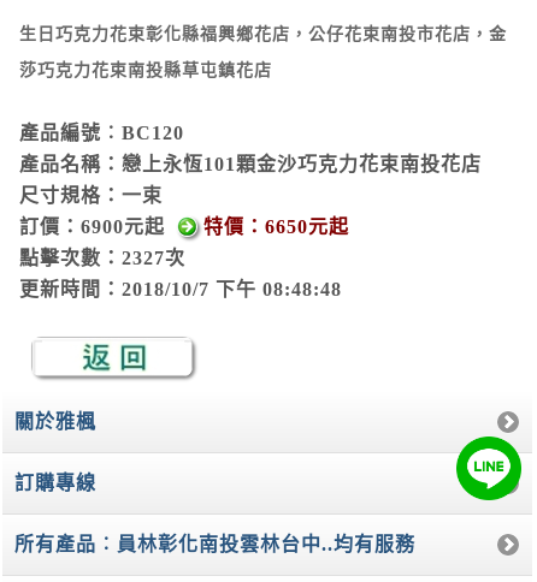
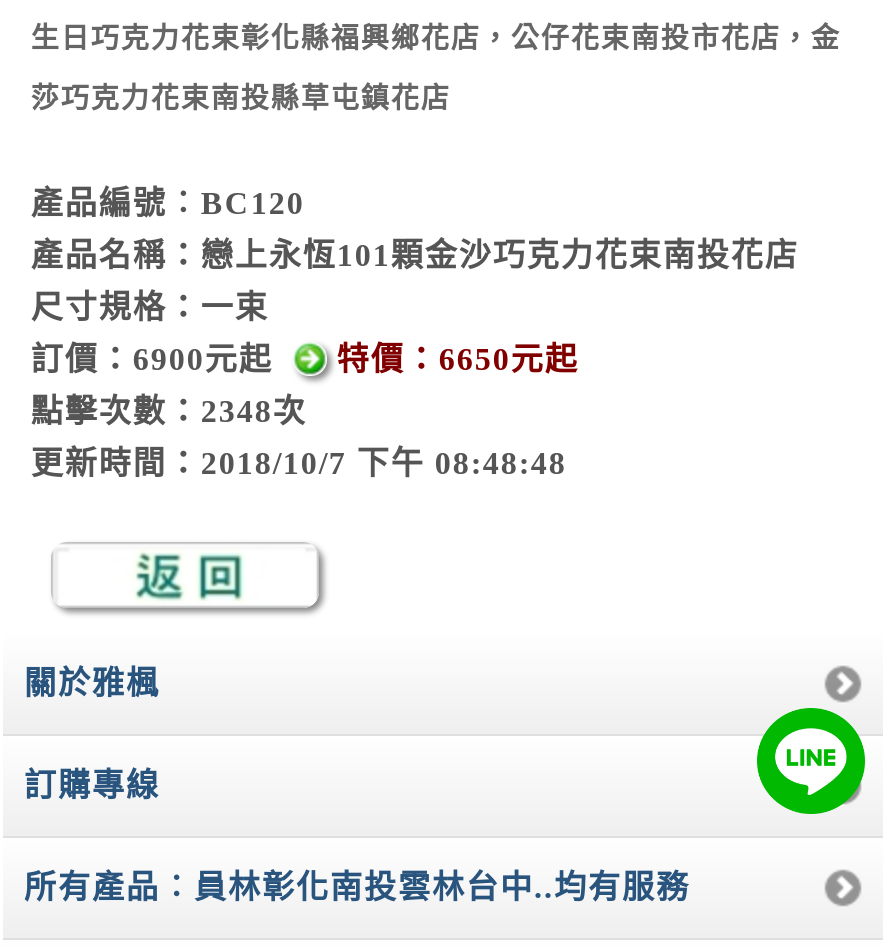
- 點擊次數：2327次
+ 點擊次數：2348次
